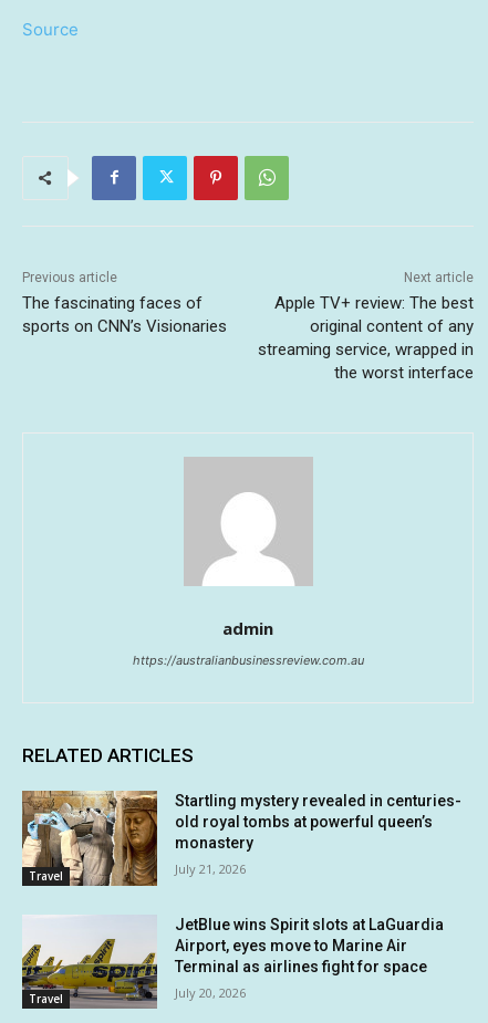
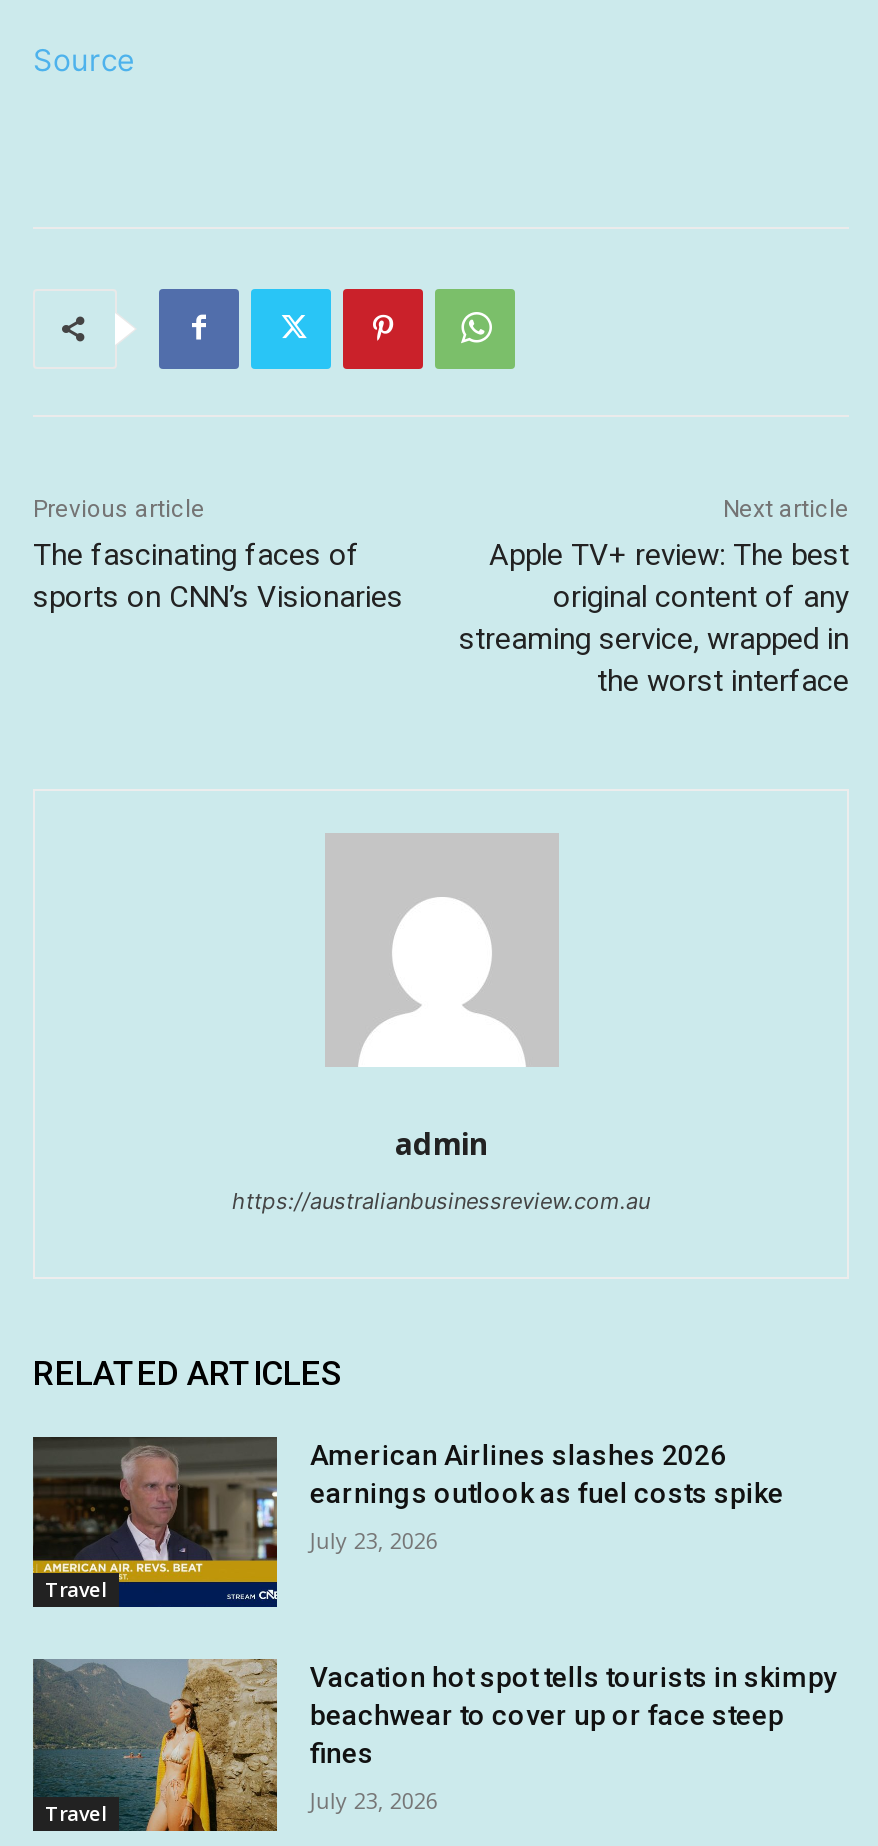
- [image]
- Startling mystery revealed in centuries-
- old royal tombs at powerful queen’s
- monastery
+ [image]
+ American Airlines slashes 2026
+ earnings outlook as fuel costs spike

- July 21, 2026
+ July 23, 2026

- [image]
- JetBlue wins Spirit slots at LaGuardia
- Airport, eyes move to Marine Air
- Terminal as airlines fight for space
+ [image]
+ Vacation hot spot tells tourists in skimpy
+ beachwear to cover up or face steep
+ fines

- July 20, 2026
+ July 23, 2026
